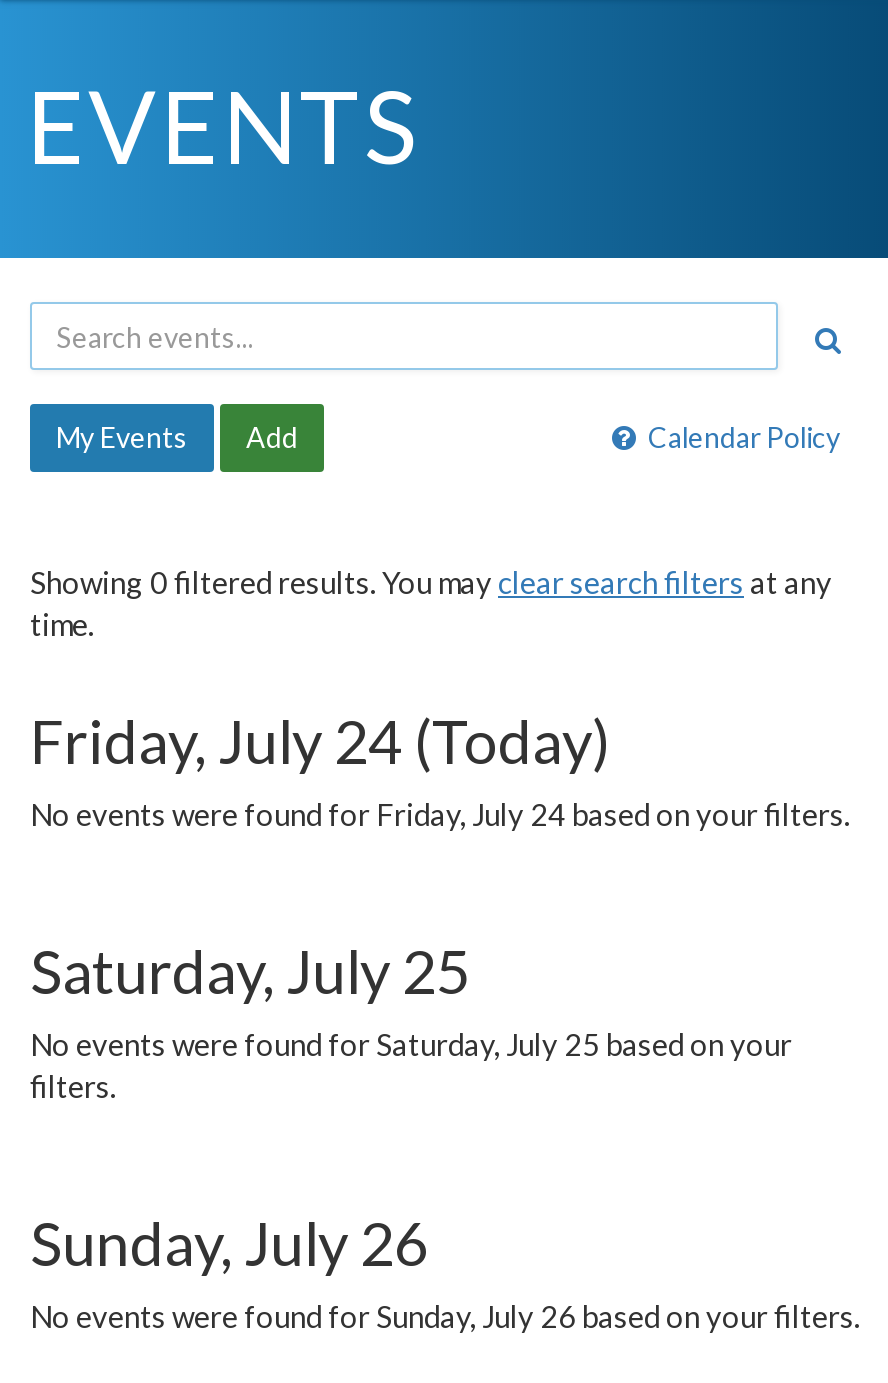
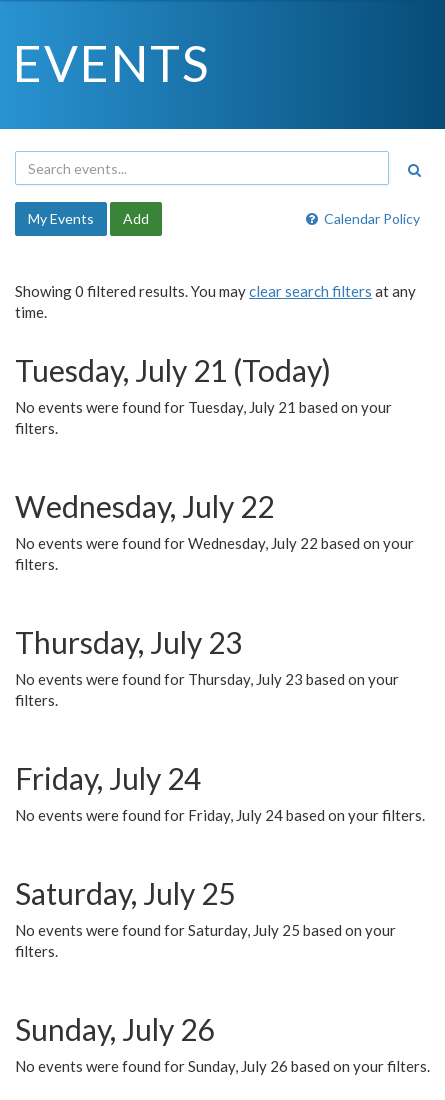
- Friday, July 24 (Today)
+ Tuesday, July 21 (Today)
+ No events were found for Tuesday, July 21 based on your
+ filters.
+ Wednesday, July 22
+ No events were found for Wednesday, July 22 based on your
+ filters.
+ Thursday, July 23
+ No events were found for Thursday, July 23 based on your
+ filters.
+ Friday, July 24
